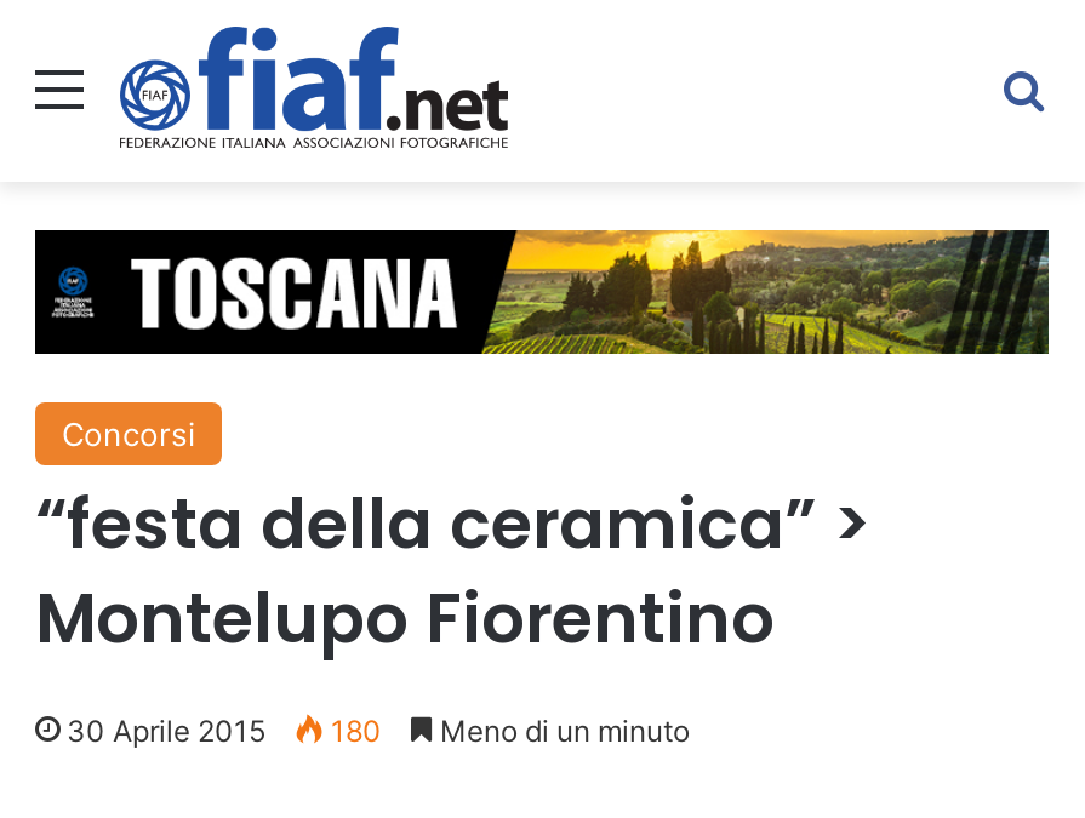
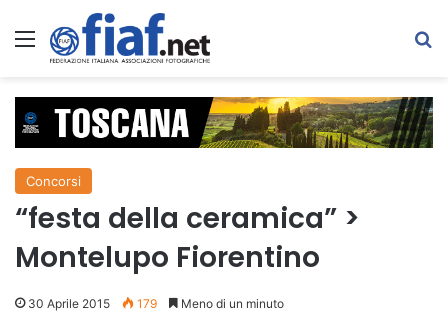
- 30 Aprile 2015 180 Meno di un minuto
+ 30 Aprile 2015 179 Meno di un minuto
